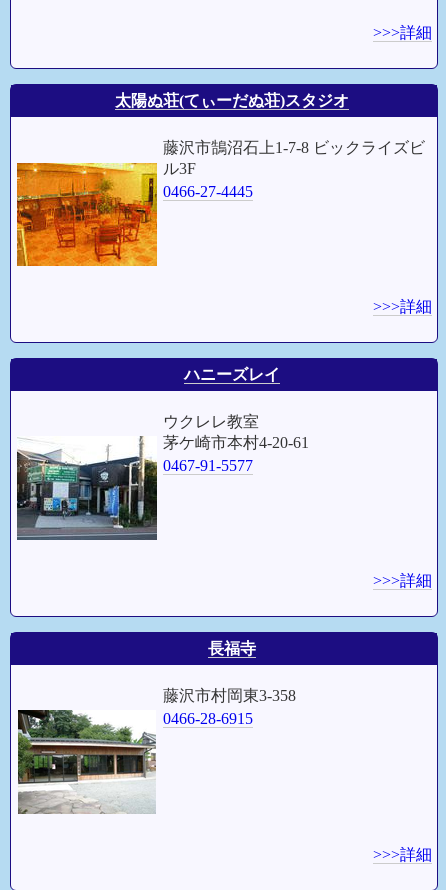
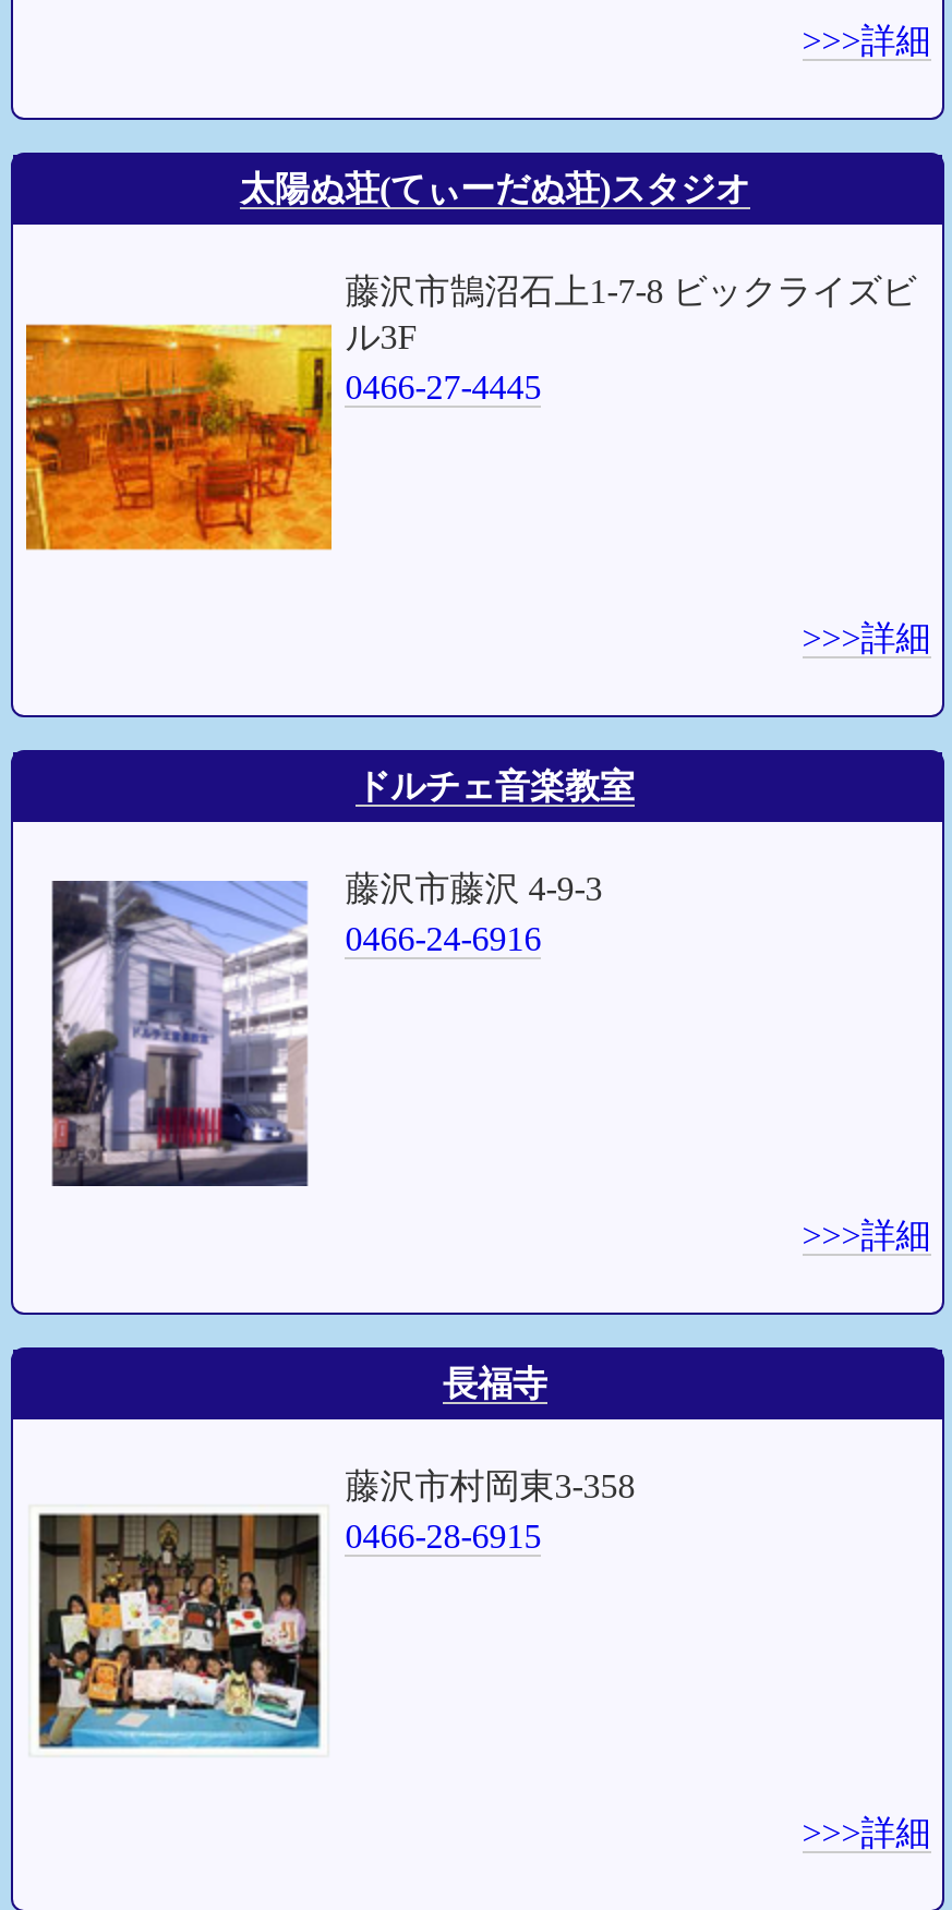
- ハニーズレイ
+ ドルチェ音楽教室

- [image]
- ウクレレ教室
- 茅ケ崎市本村4-20-61
- 0467-91-5577
+ [image]
+ 藤沢市藤沢 4-9-3
+ 0466-24-6916

- [image]
+ [image]
